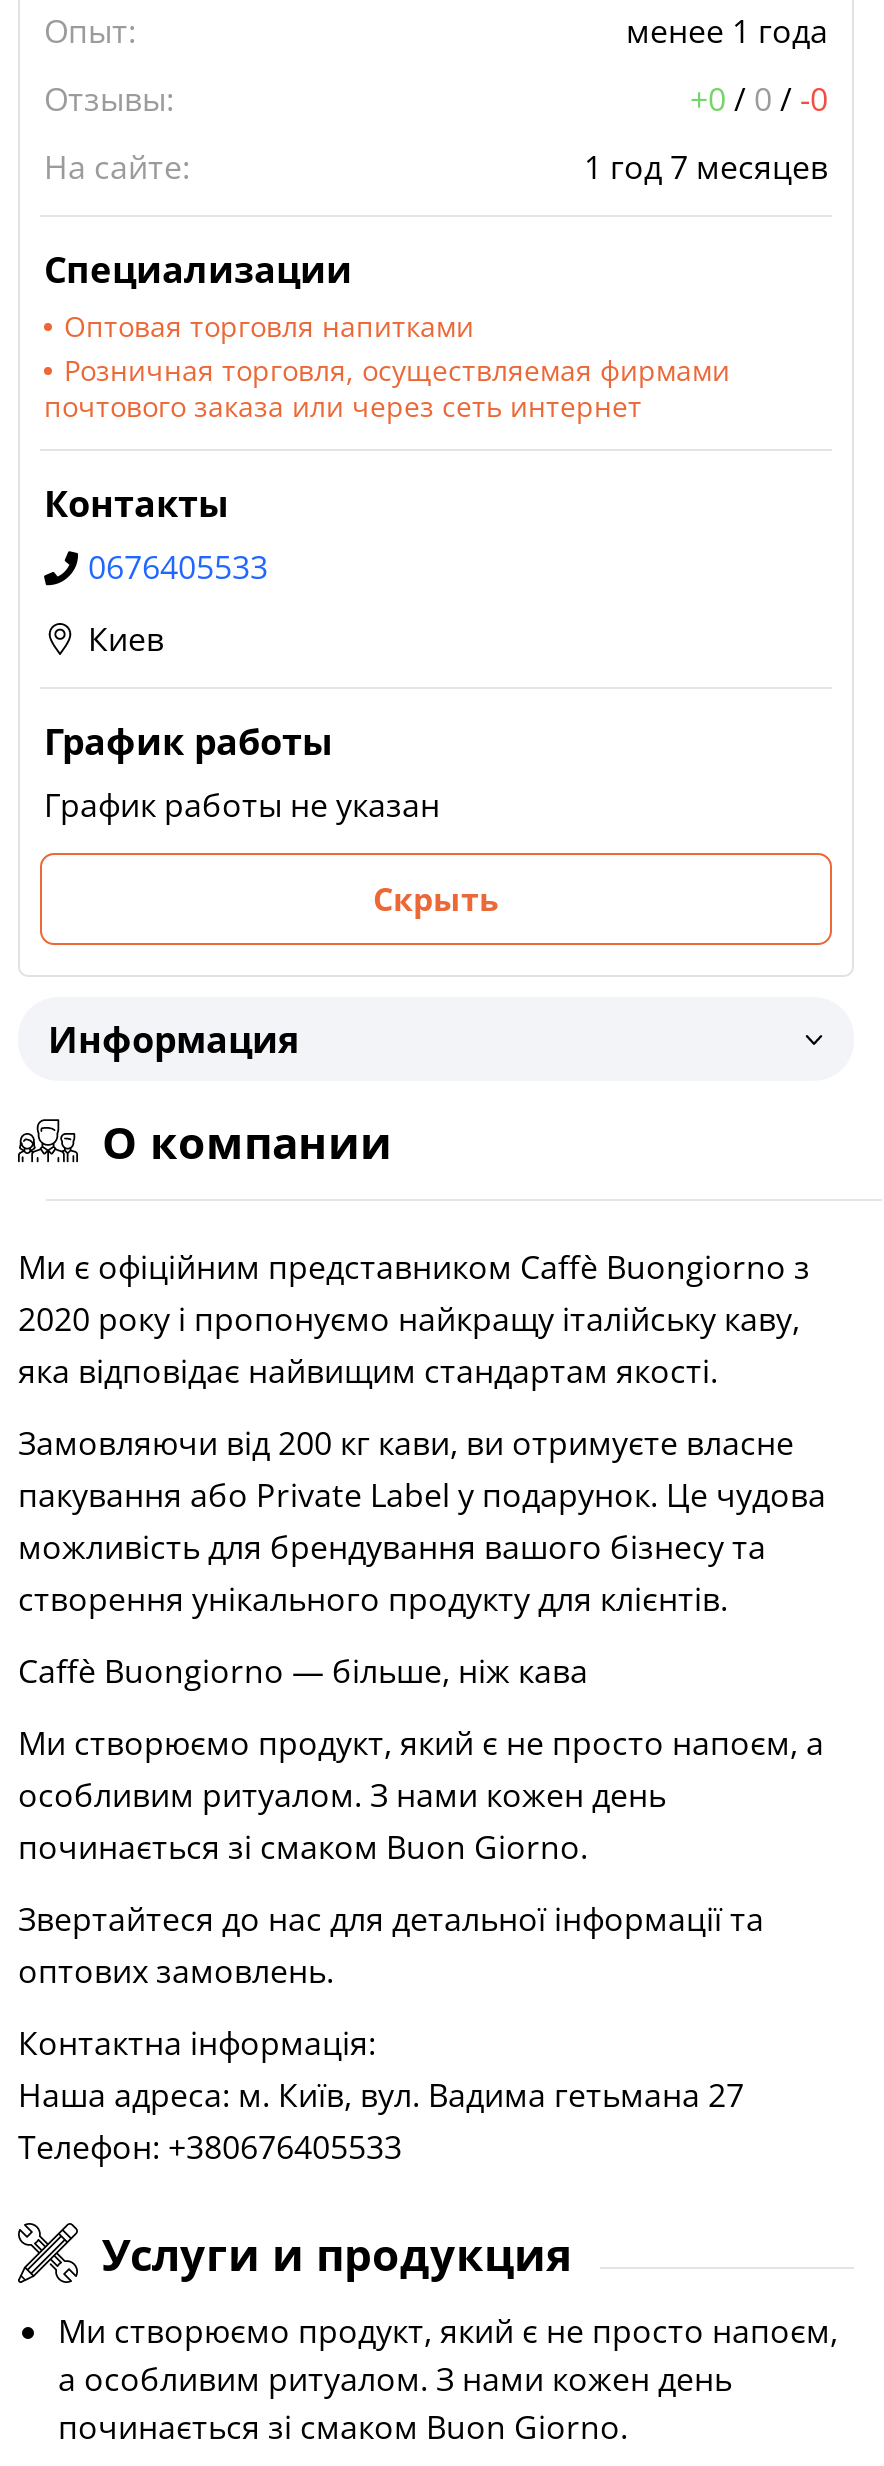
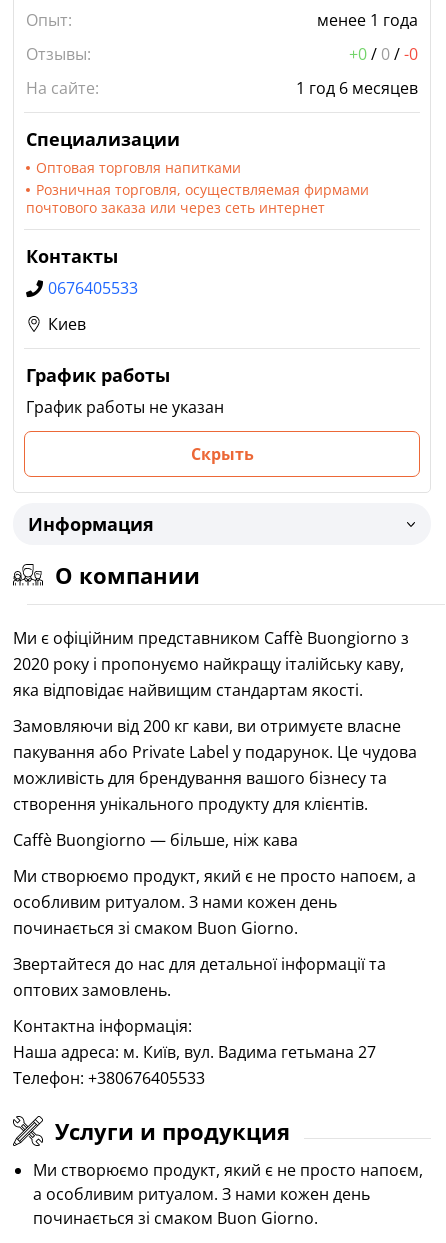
- 1 год 7 месяцев
+ 1 год 6 месяцев
